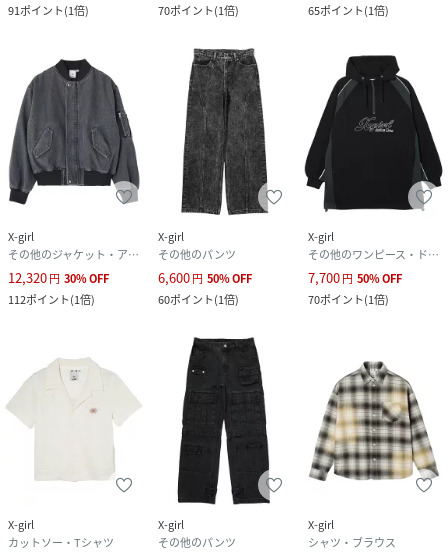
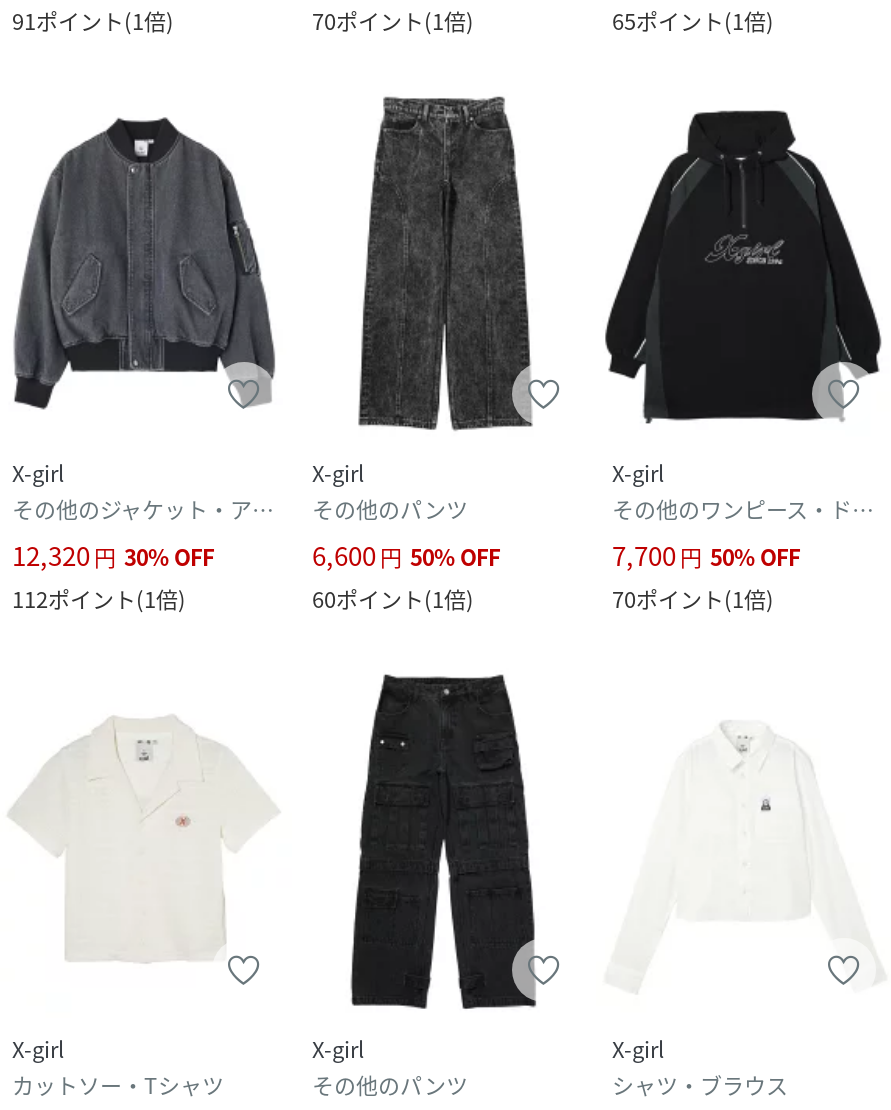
- [image]
